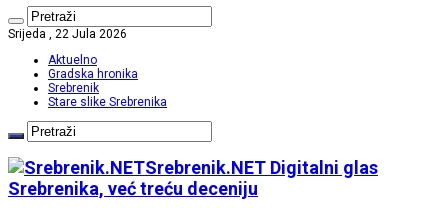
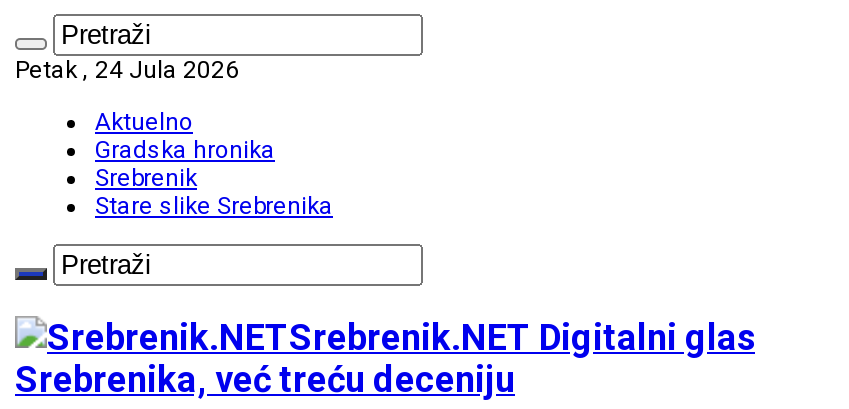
- Srijeda , 22 Jula 2026
+ Petak , 24 Jula 2026
